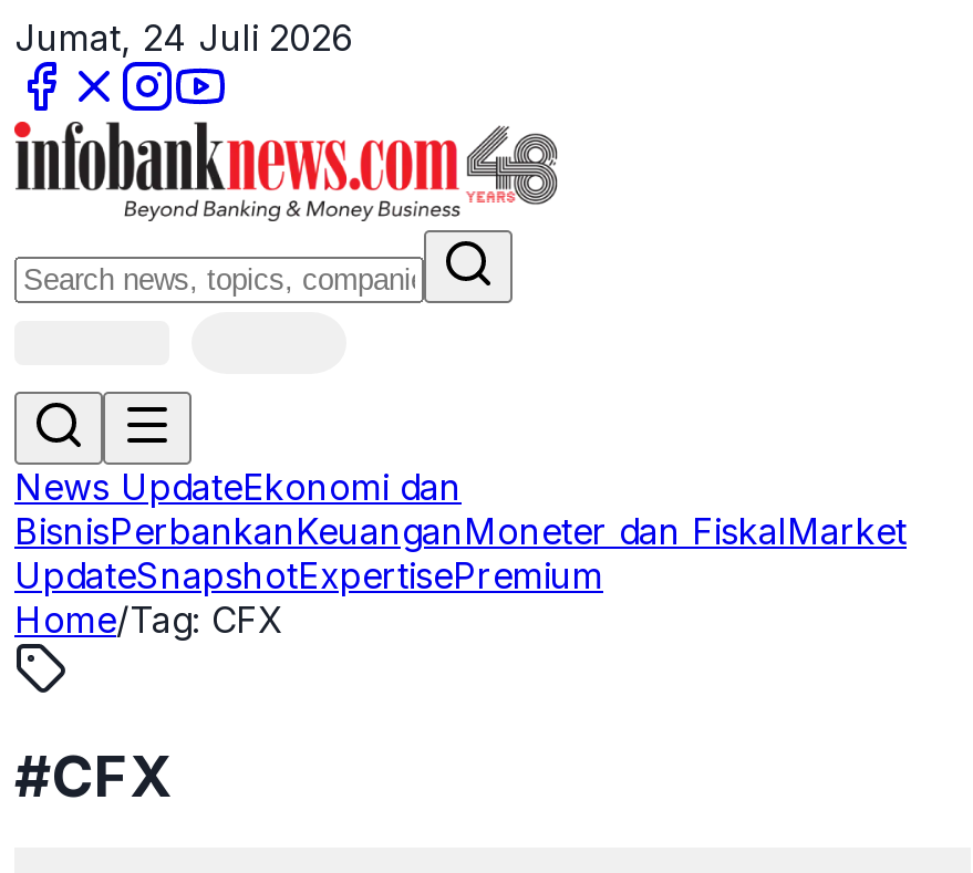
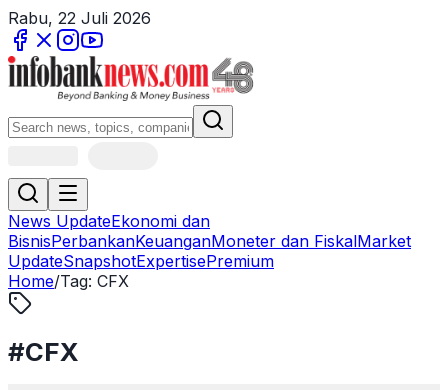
- Jumat, 24 Juli 2026
+ Rabu, 22 Juli 2026
